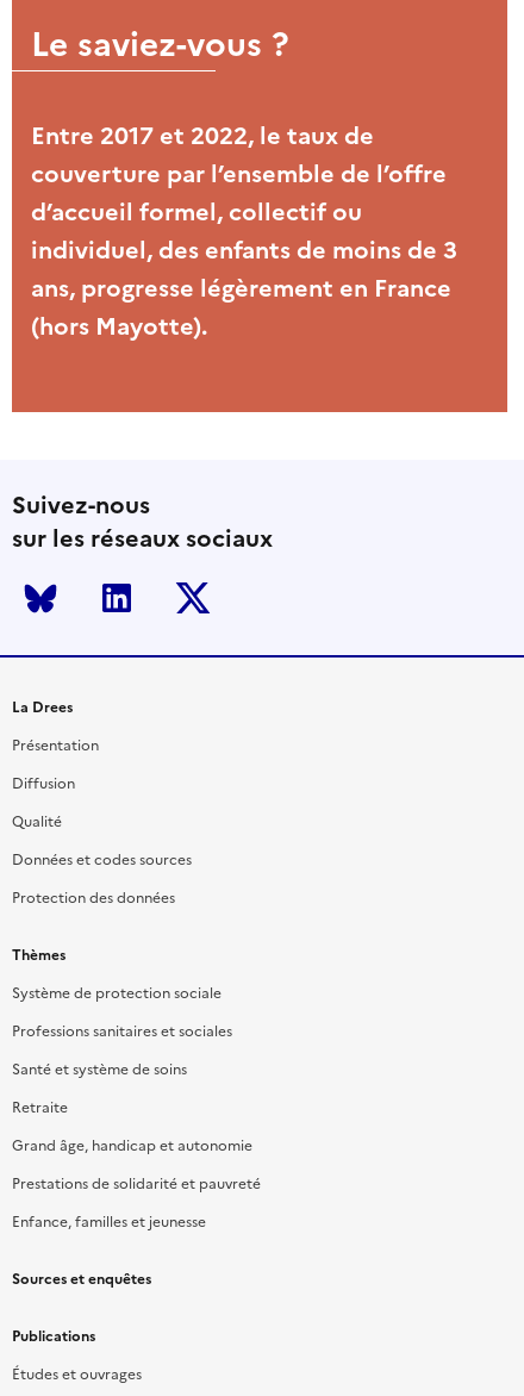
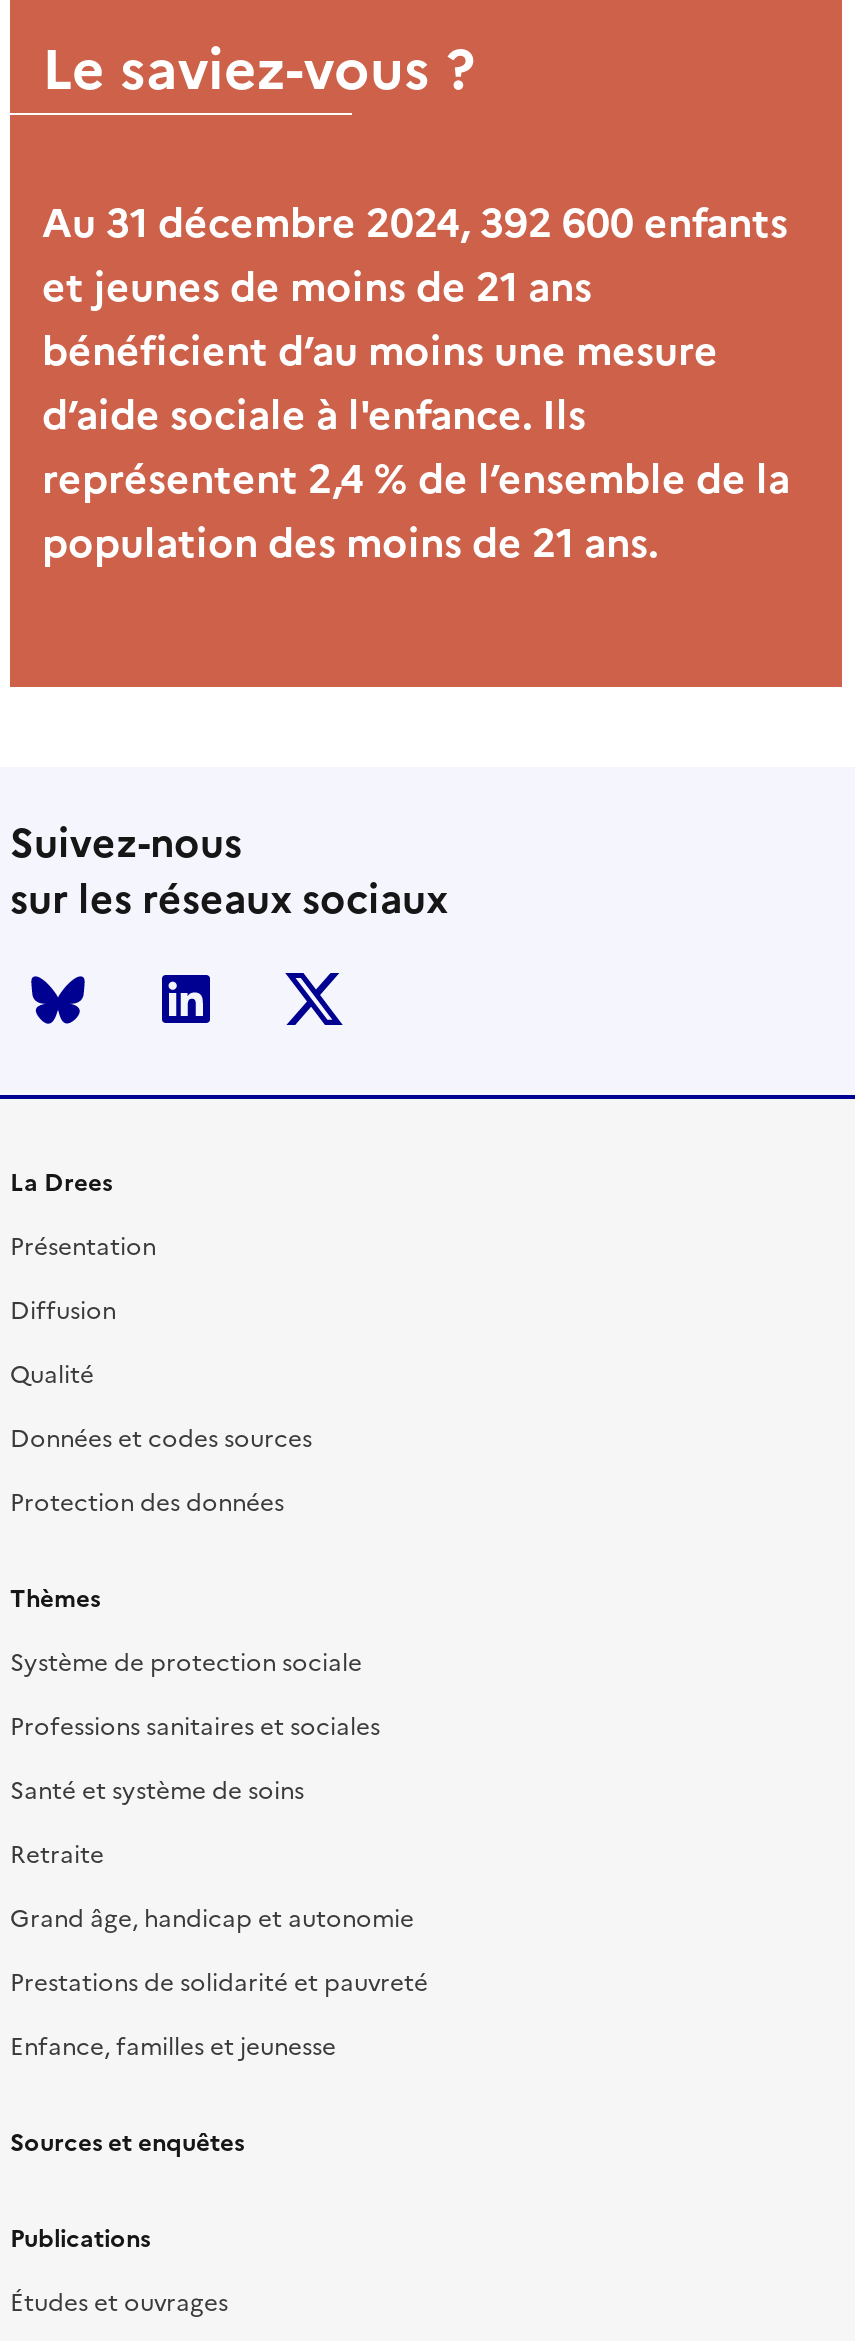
- Entre 2017 et 2022, le taux de
- couverture par l’ensemble de l’offre
- d’accueil formel, collectif ou
- individuel, des enfants de moins de 3
- ans, progresse légèrement en France
- (hors Mayotte).
+ Au 31 décembre 2024, 392 600 enfants
+ et jeunes de moins de 21 ans
+ bénéficient d’au moins une mesure
+ d’aide sociale à l'enfance. Ils
+ représentent 2,4 % de l’ensemble de la
+ population des moins de 21 ans.
